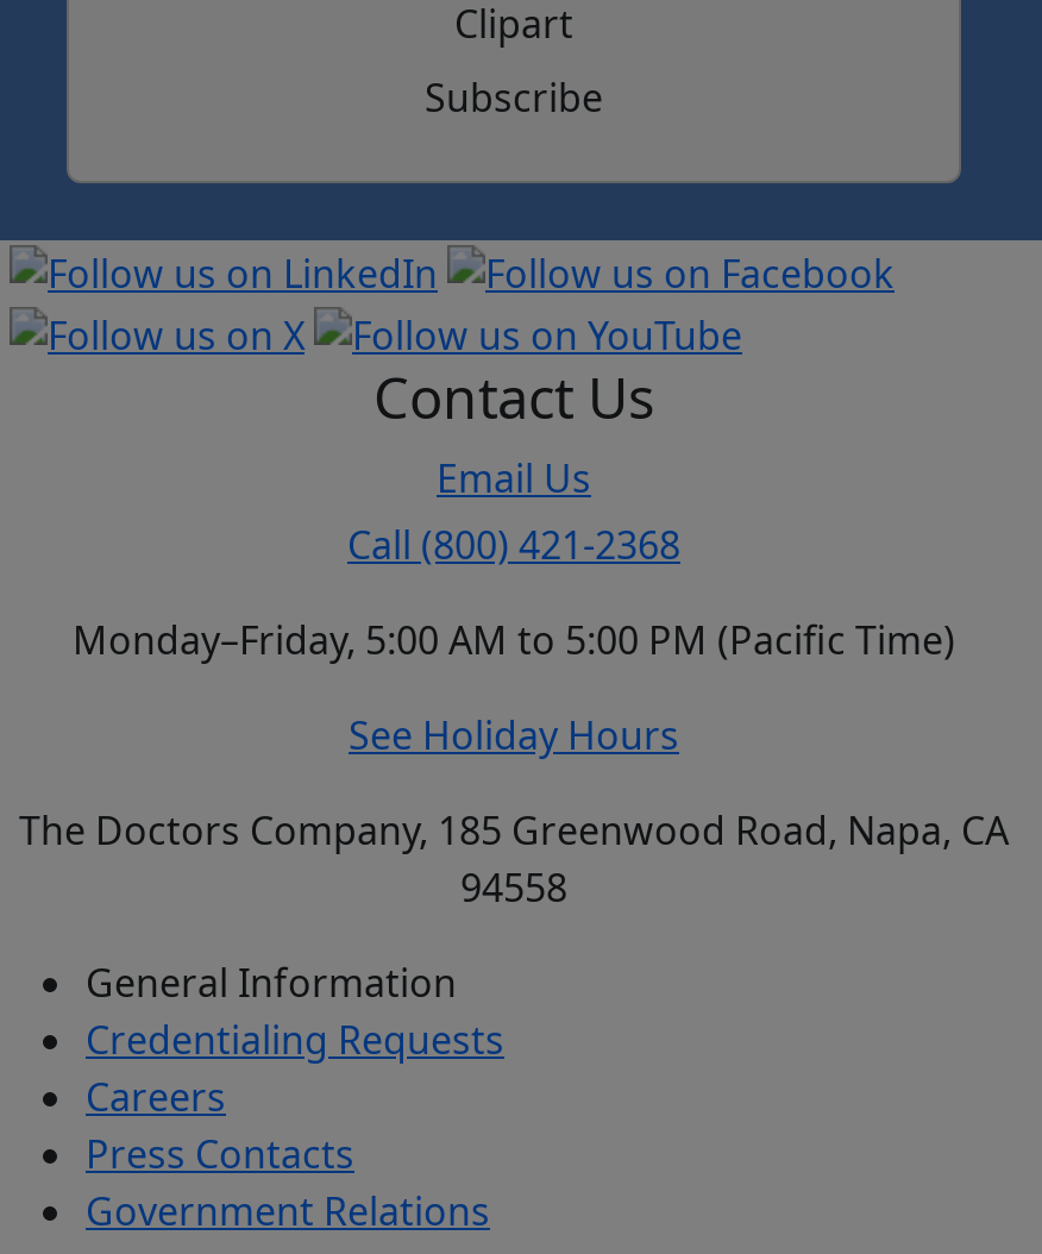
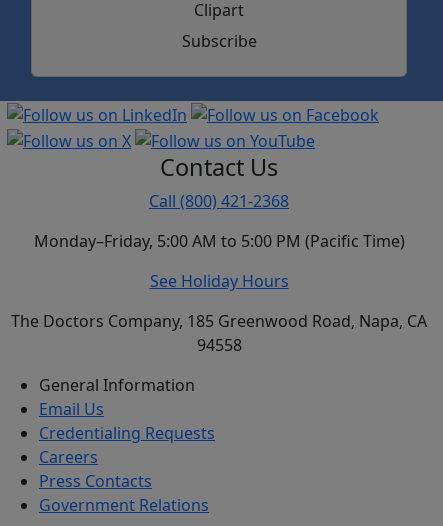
moved down: Email Us

moved up: Call (800) 421-2368 | Monday–Friday, 5:00 AM to 5:00 PM (Pacific Time) | See Holiday Hours | The Doctors Company, 185 Greenwood Road, Napa, CA | 94558 | General Information
